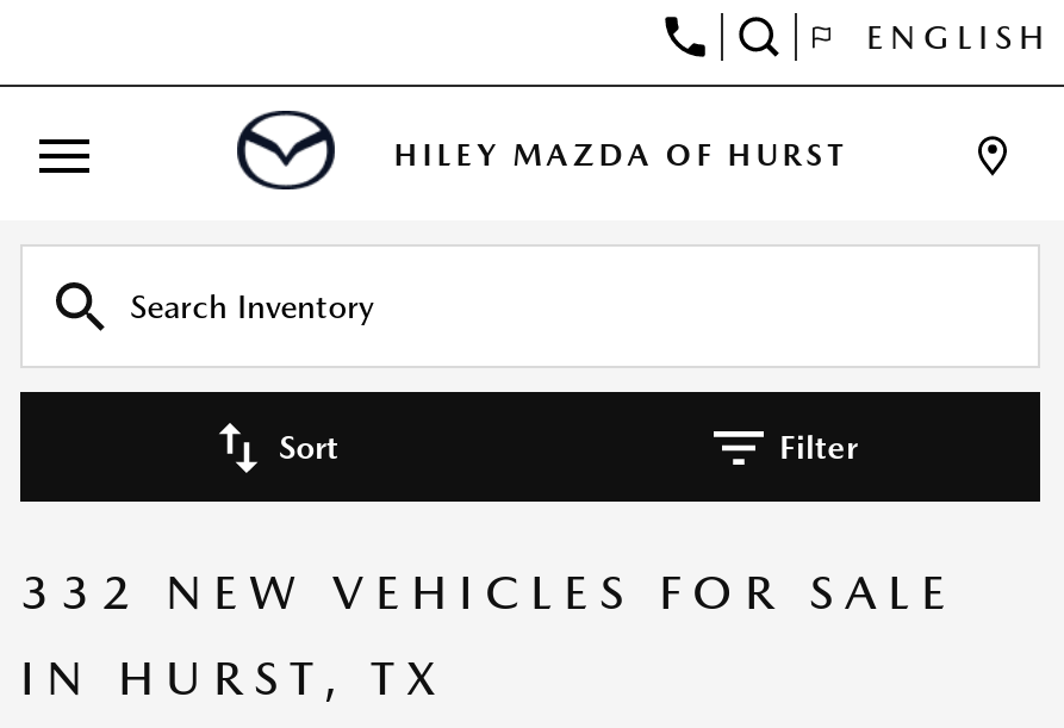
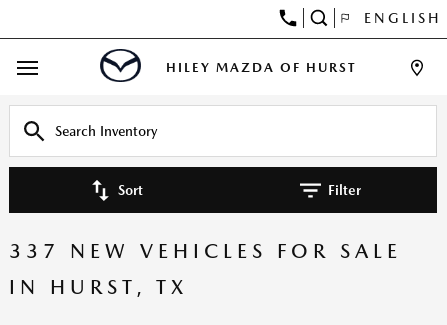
- 332 NEW VEHICLES FOR SALE
+ 337 NEW VEHICLES FOR SALE
